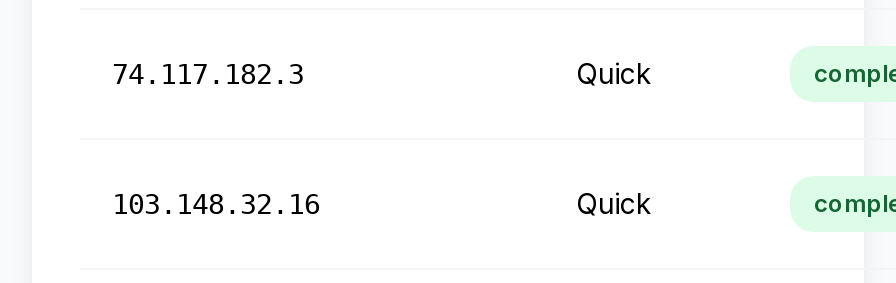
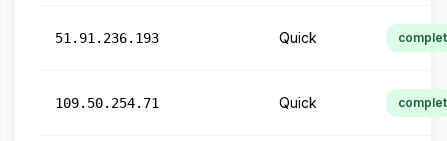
- 74.117.182.3
+ 51.91.236.193

- 103.148.32.16
+ 109.50.254.71
